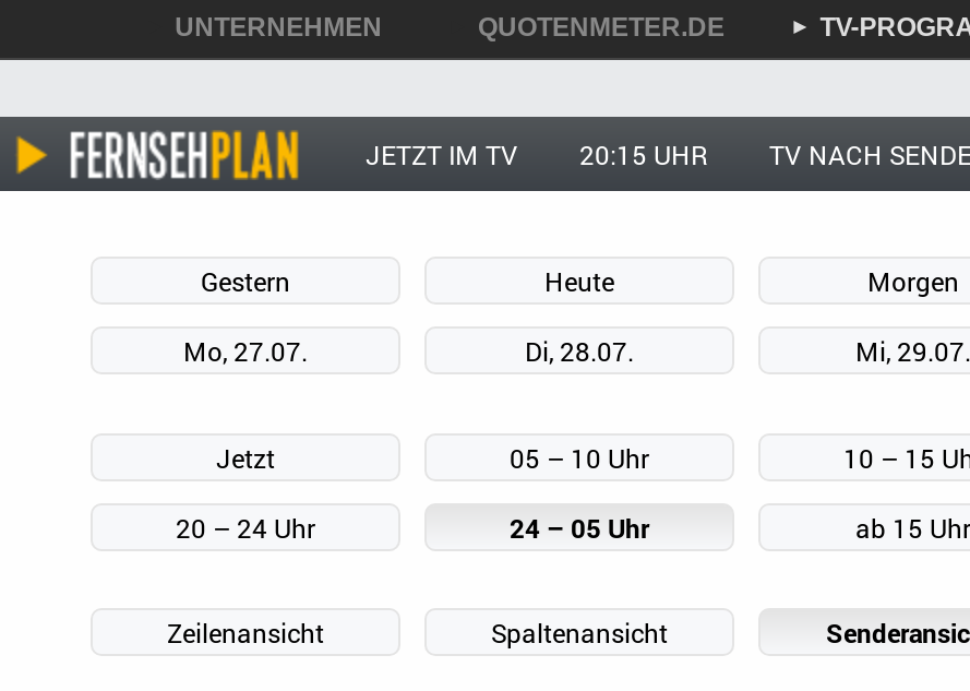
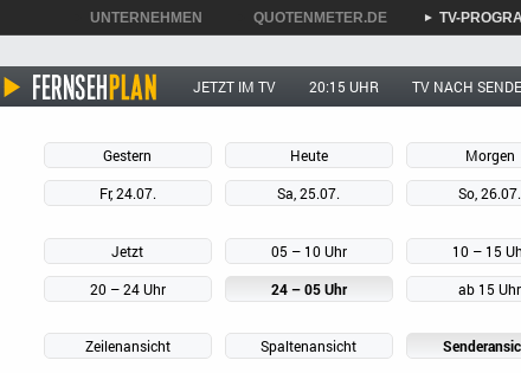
- Mo, 27.07.
- Di, 28.07.
- Mi, 29.07.
+ Fr, 24.07.
+ Sa, 25.07.
+ So, 26.07.
